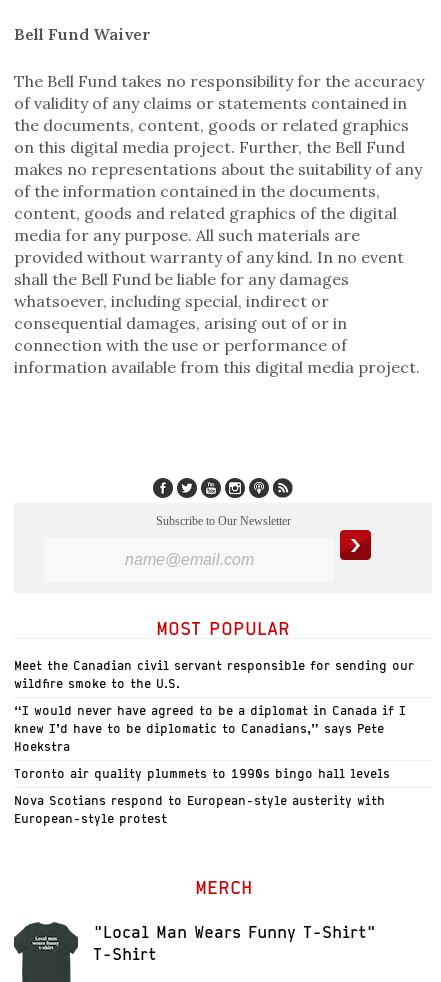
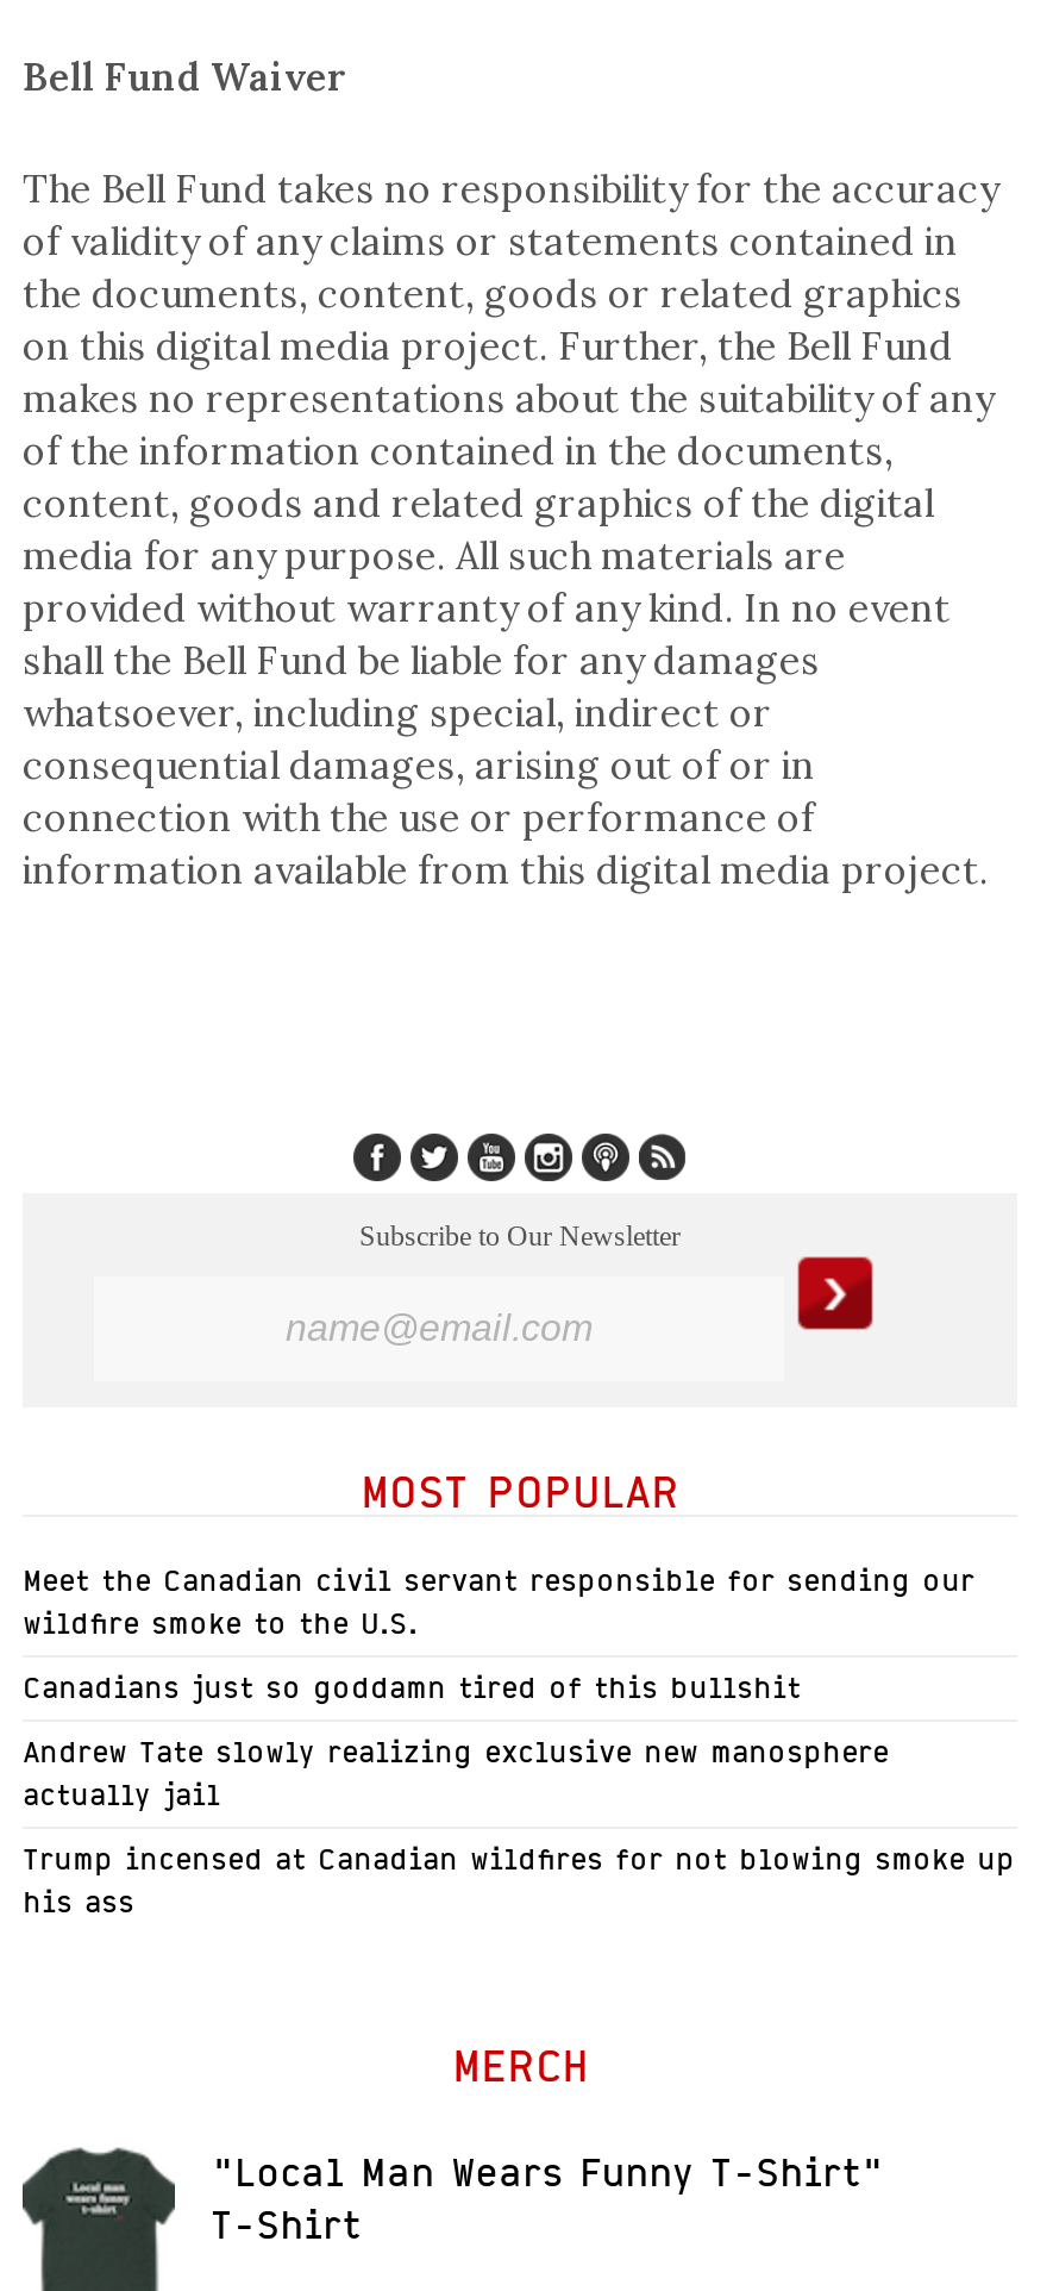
- “I would never have agreed to be a diplomat in Canada if I
- knew I’d have to be diplomatic to Canadians,” says Pete
- Hoekstra
+ Canadians just so goddamn tired of this bullshit

- Toronto air quality plummets to 1990s bingo hall levels
+ Andrew Tate slowly realizing exclusive new manosphere
+ actually jail

- Nova Scotians respond to European-style austerity with
- European-style protest
+ Trump incensed at Canadian wildfires for not blowing smoke up
+ his ass
